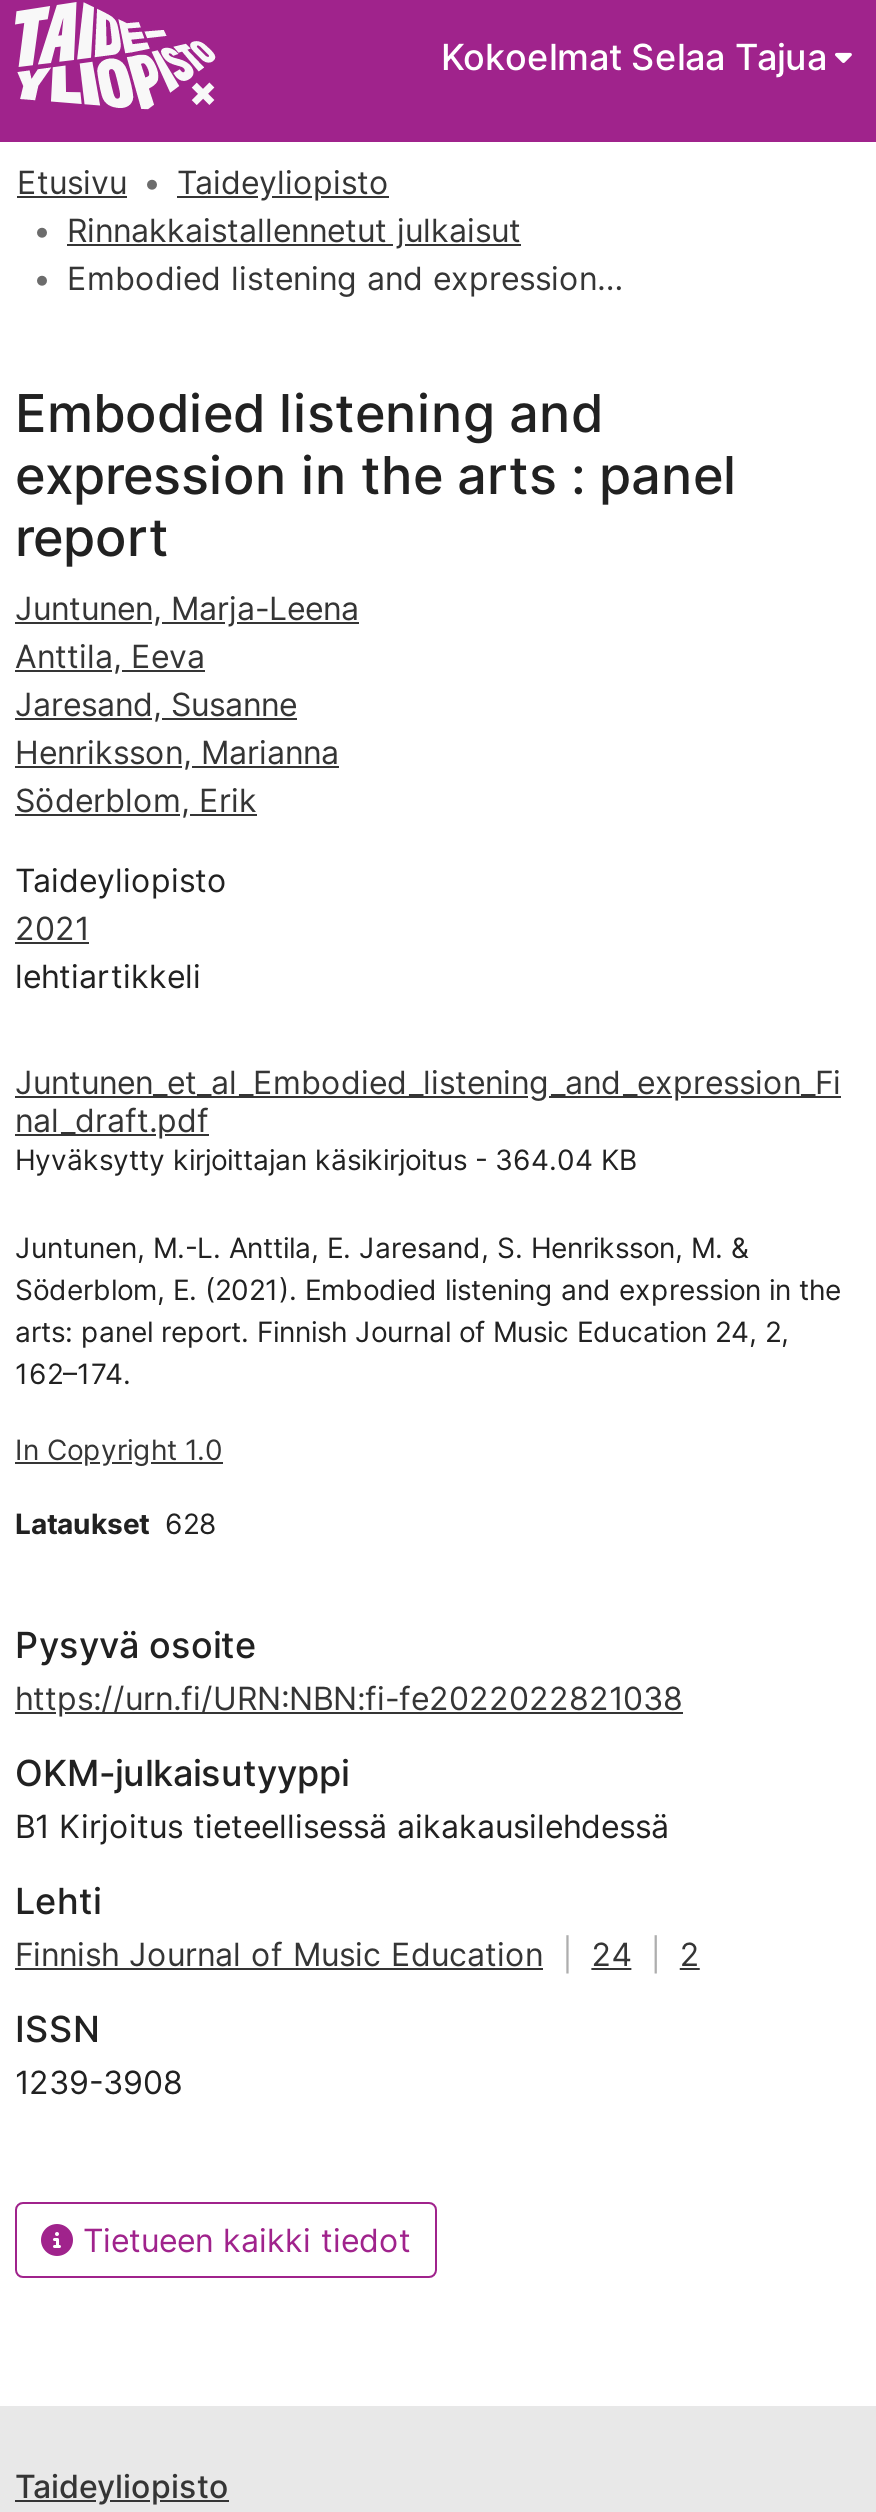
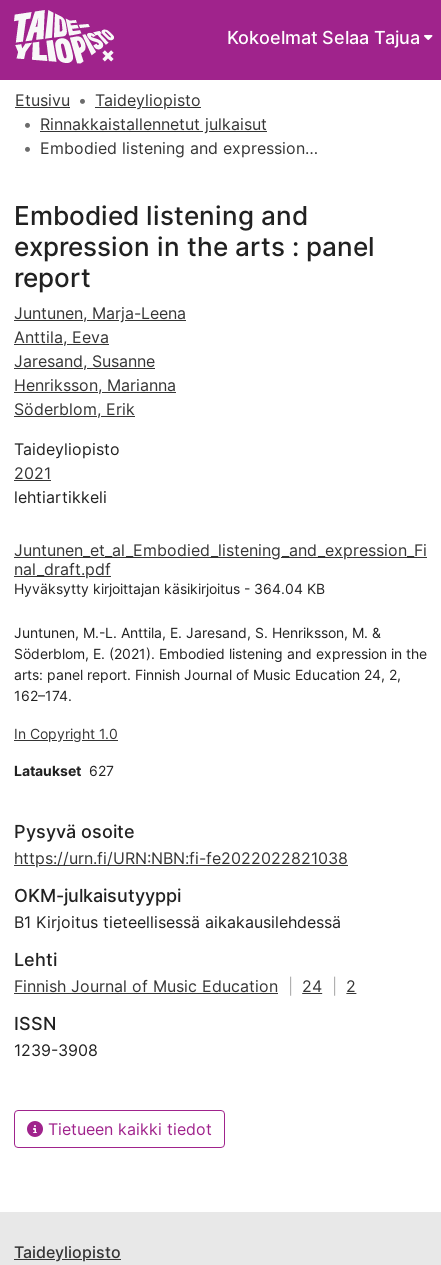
- Lataukset 628
+ Lataukset 627
